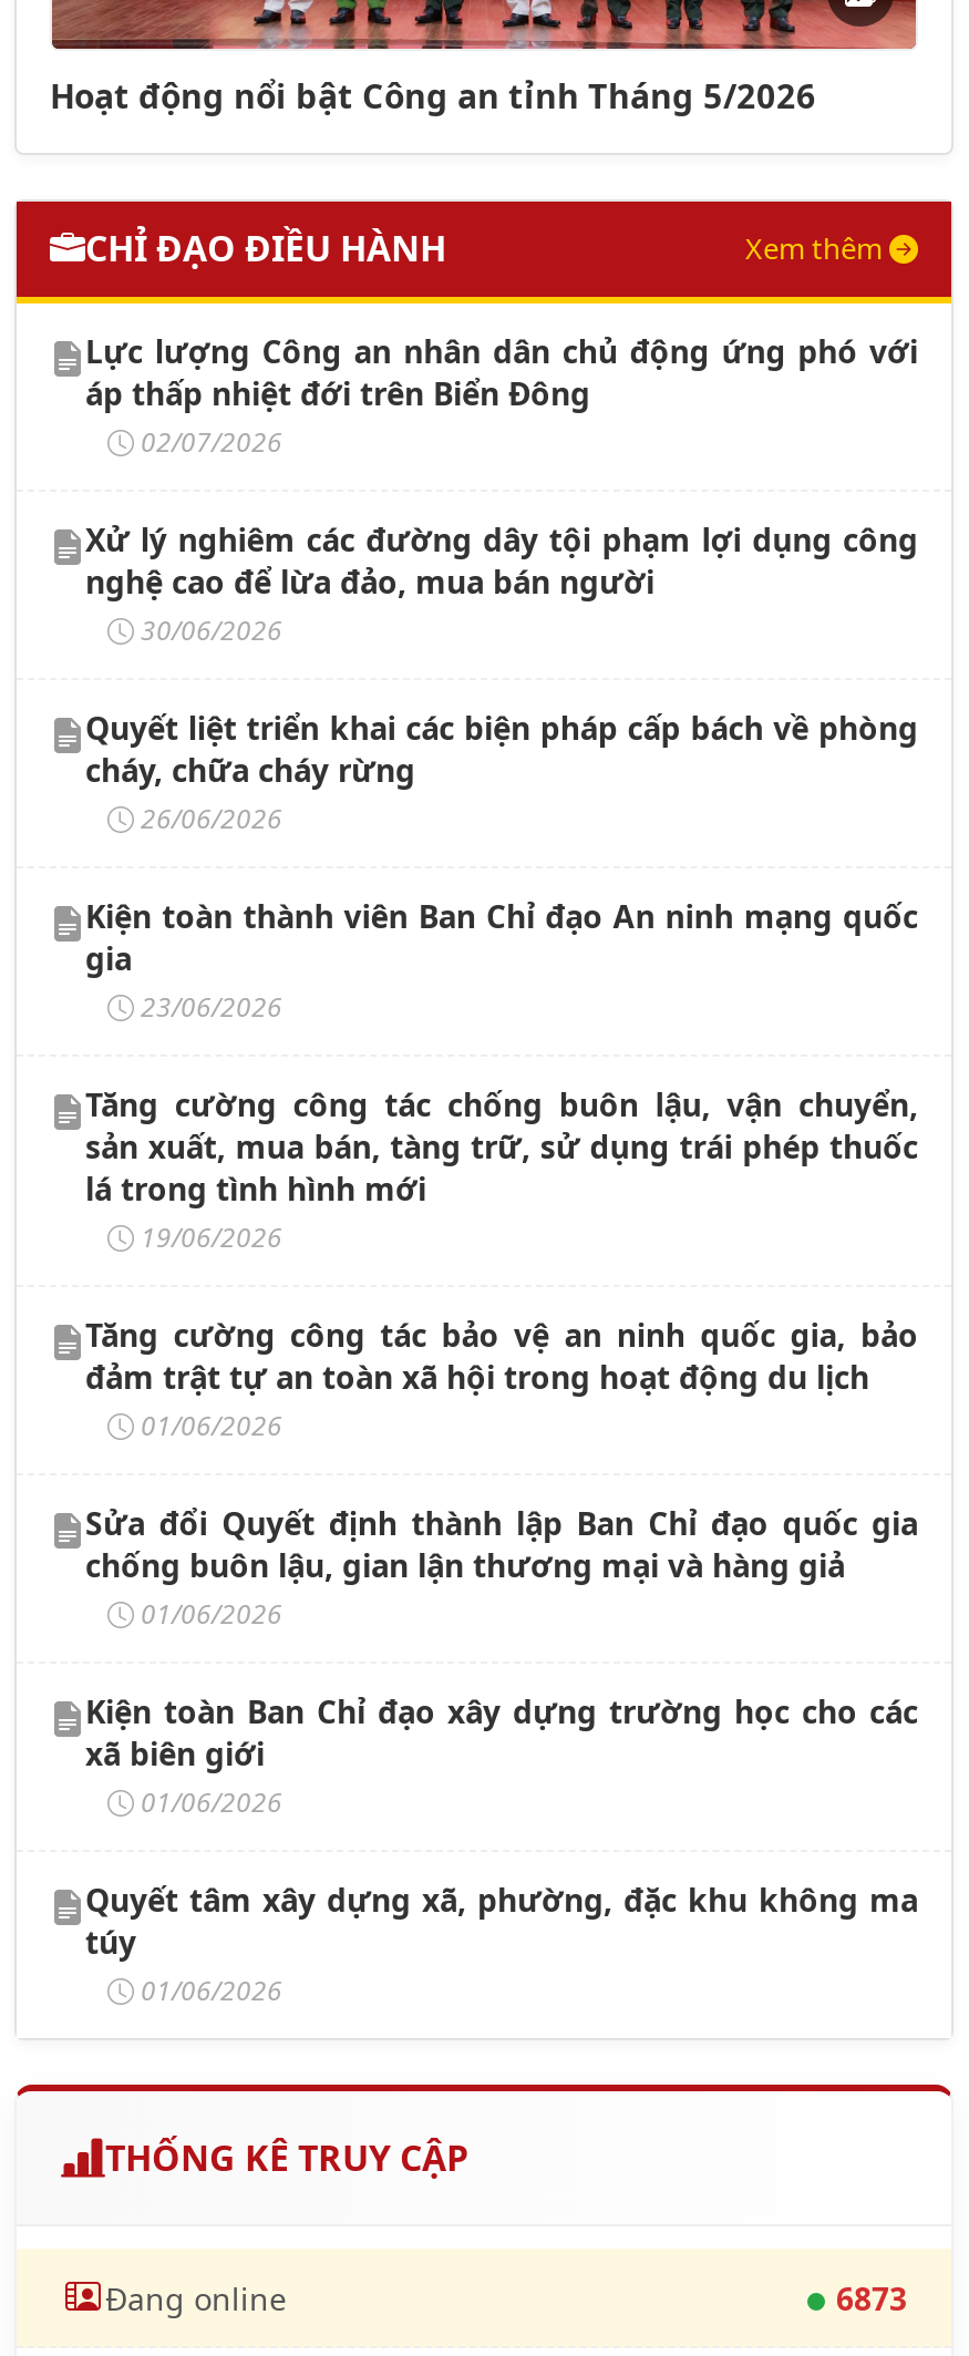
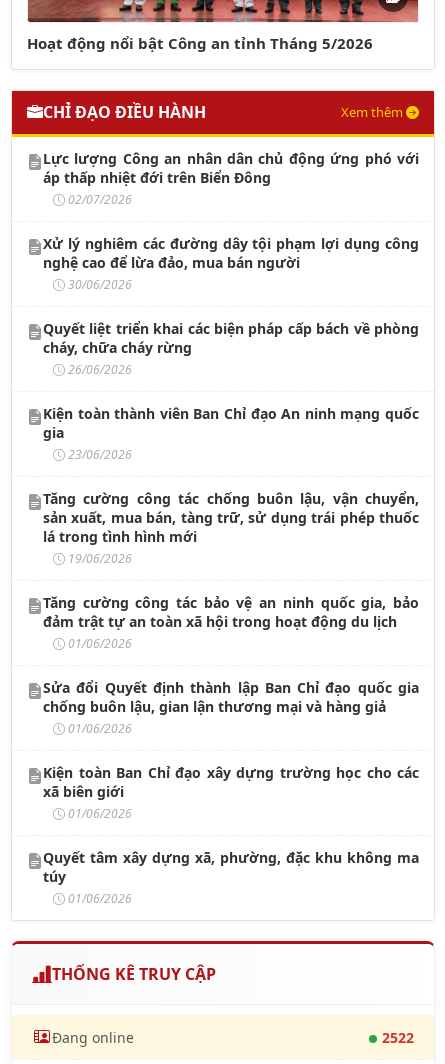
- 6873
+ 2522
